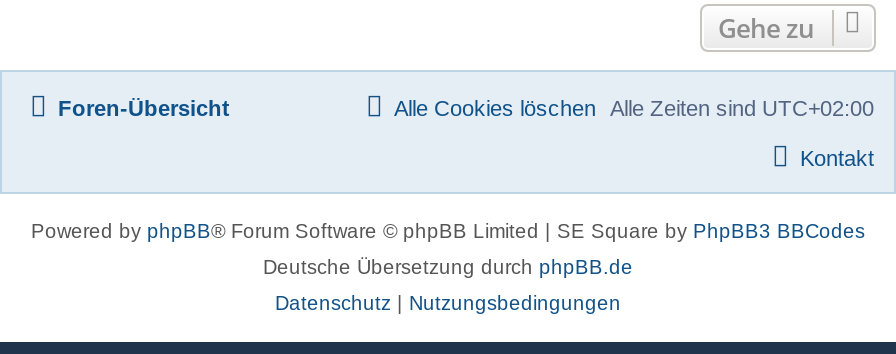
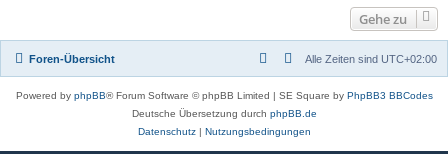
- Alle Cookies löschen
- Kontakt
